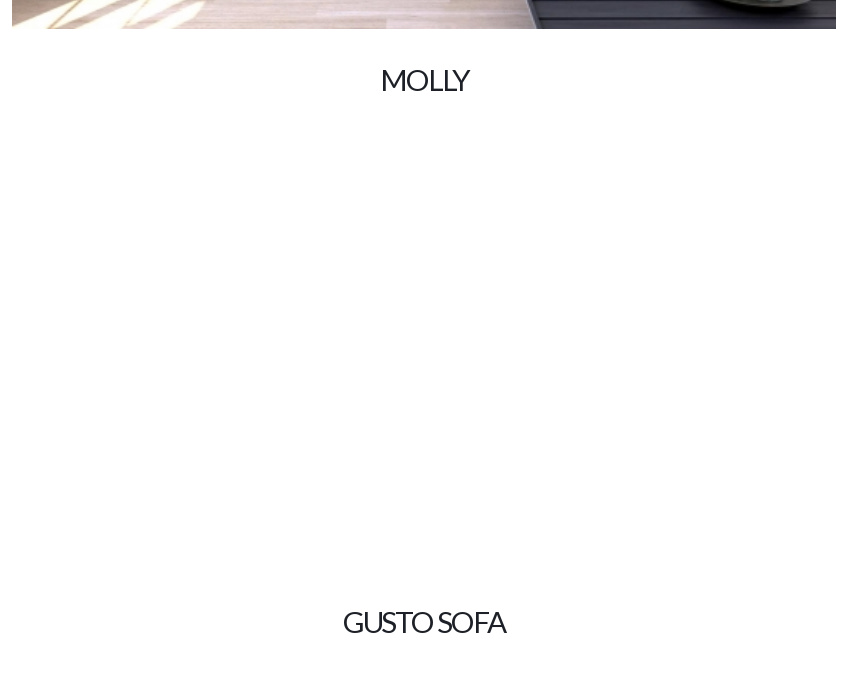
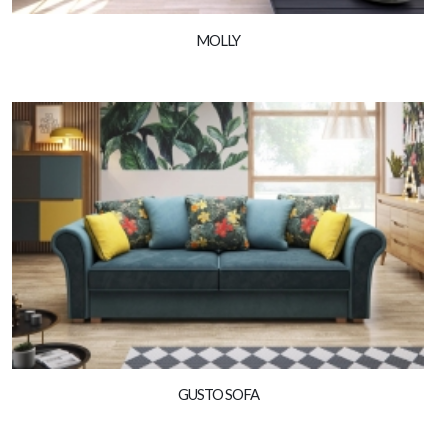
+ [image]
